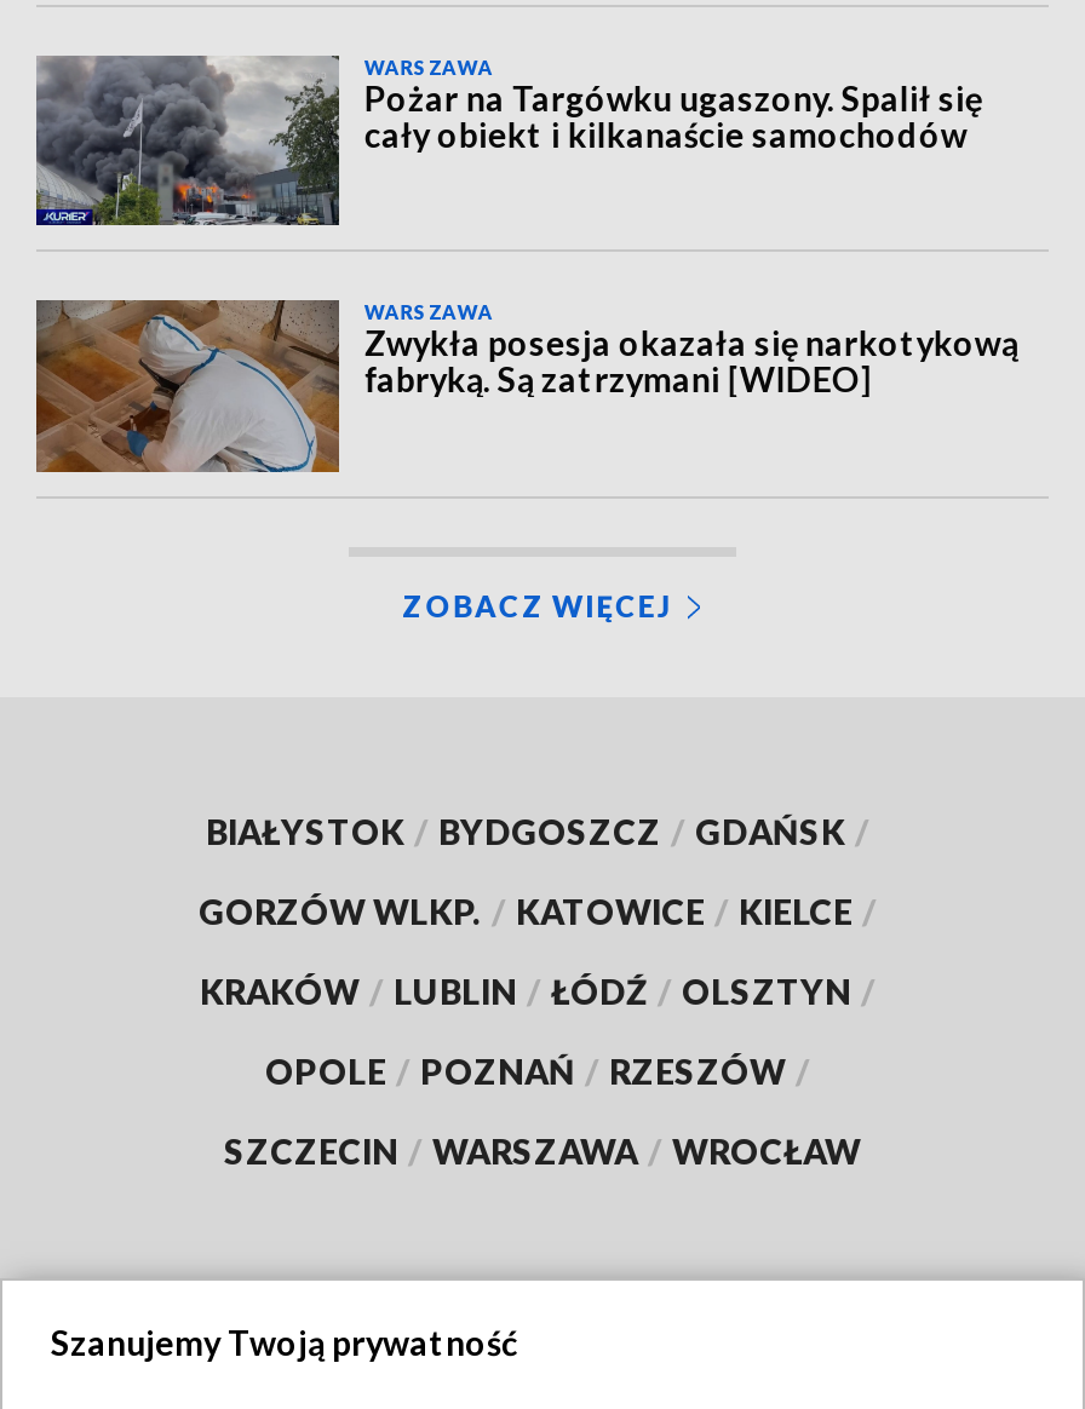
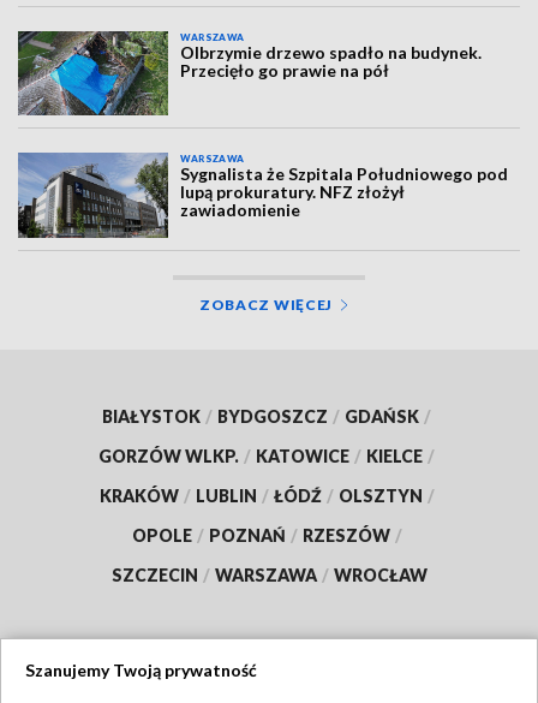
- [image]
- Pożar na Targówku ugaszony. Spalił się
- cały obiekt i kilkanaście samochodów
+ [image]
+ Olbrzymie drzewo spadło na budynek.
+ Przecięło go prawie na pół

- [image]
- Zwykła posesja okazała się narkotykową
- fabryką. Są zatrzymani [WIDEO]
+ [image]
+ Sygnalista że Szpitala Południowego pod
+ lupą prokuratury. NFZ złożył
+ zawiadomienie
